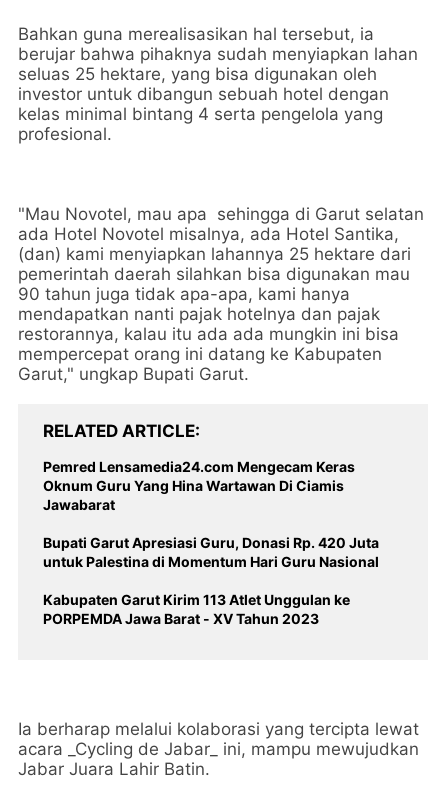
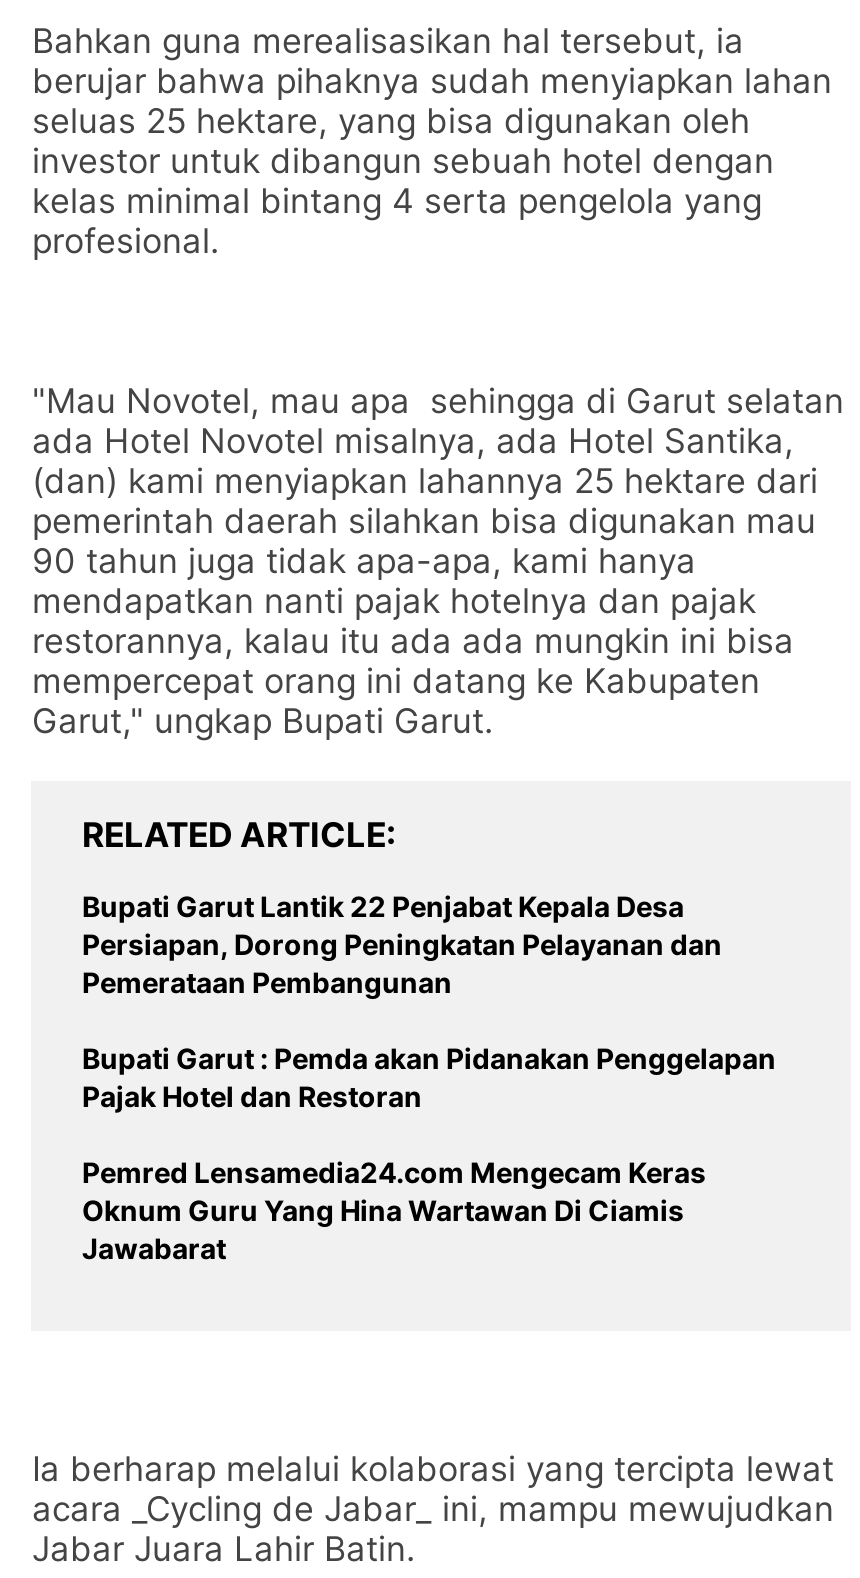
+ Bupati Garut Lantik 22 Penjabat Kepala Desa
+ Persiapan, Dorong Peningkatan Pelayanan dan
+ Pemerataan Pembangunan
+ Bupati Garut : Pemda akan Pidanakan Penggelapan
+ Pajak Hotel dan Restoran

moved down: Pemred Lensamedia24.com Mengecam Keras | Oknum Guru Yang Hina Wartawan Di Ciamis | Jawabarat

- Bupati Garut Apresiasi Guru, Donasi Rp. 420 Juta
- untuk Palestina di Momentum Hari Guru Nasional
- Kabupaten Garut Kirim 113 Atlet Unggulan ke
- PORPEMDA Jawa Barat - XV Tahun 2023
